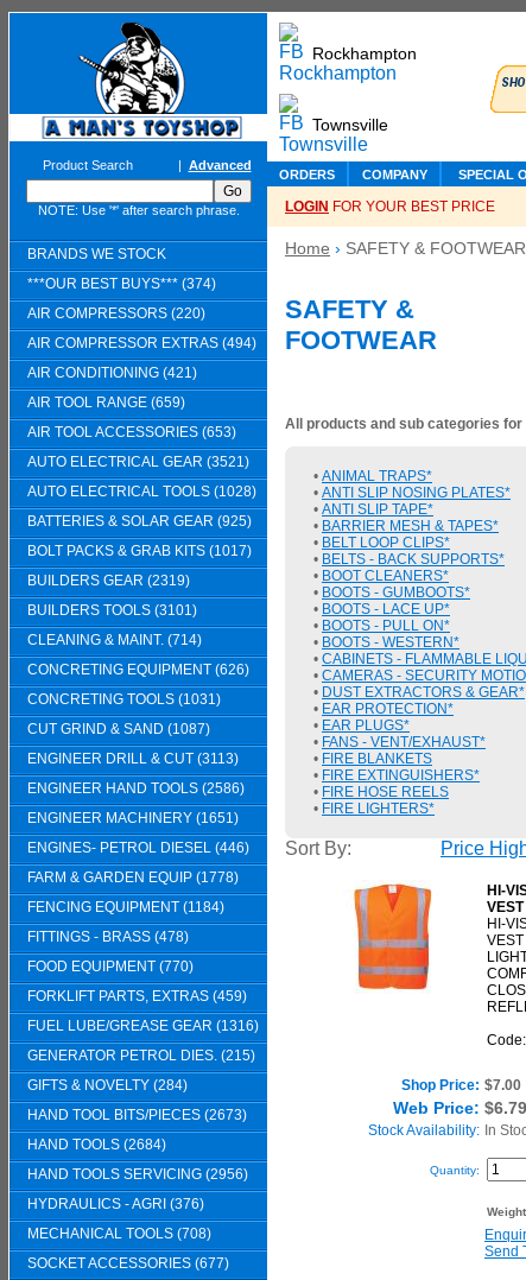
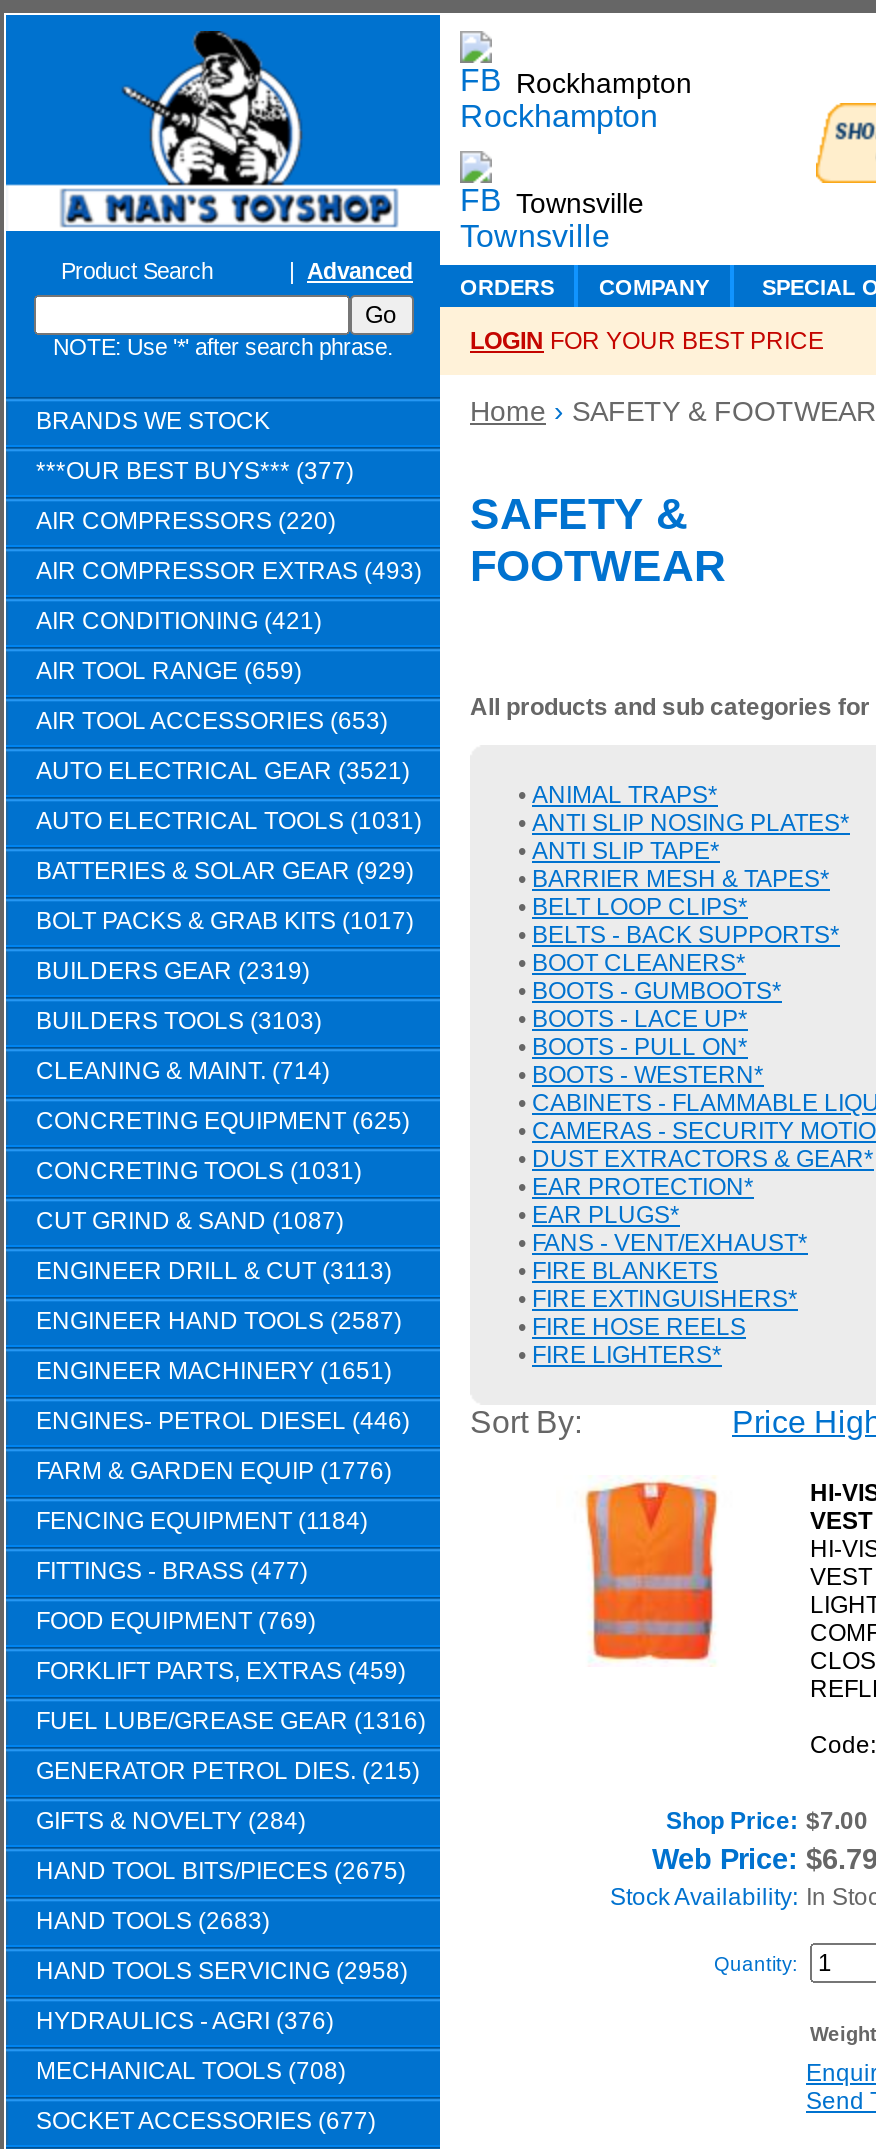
- ***OUR BEST BUYS*** (374)
+ ***OUR BEST BUYS*** (377)

- AIR COMPRESSOR EXTRAS (494)
+ AIR COMPRESSOR EXTRAS (493)

- AUTO ELECTRICAL TOOLS (1028)
+ AUTO ELECTRICAL TOOLS (1031)

- BATTERIES & SOLAR GEAR (925)
+ BATTERIES & SOLAR GEAR (929)

- BUILDERS TOOLS (3101)
+ BUILDERS TOOLS (3103)

- CONCRETING EQUIPMENT (626)
+ CONCRETING EQUIPMENT (625)

- ENGINEER HAND TOOLS (2586)
+ ENGINEER HAND TOOLS (2587)

- FARM & GARDEN EQUIP (1778)
+ FARM & GARDEN EQUIP (1776)

- FITTINGS - BRASS (478)
+ FITTINGS - BRASS (477)

- FOOD EQUIPMENT (770)
+ FOOD EQUIPMENT (769)

- HAND TOOL BITS/PIECES (2673)
+ HAND TOOL BITS/PIECES (2675)

- HAND TOOLS (2684)
+ HAND TOOLS (2683)

- HAND TOOLS SERVICING (2956)
+ HAND TOOLS SERVICING (2958)
